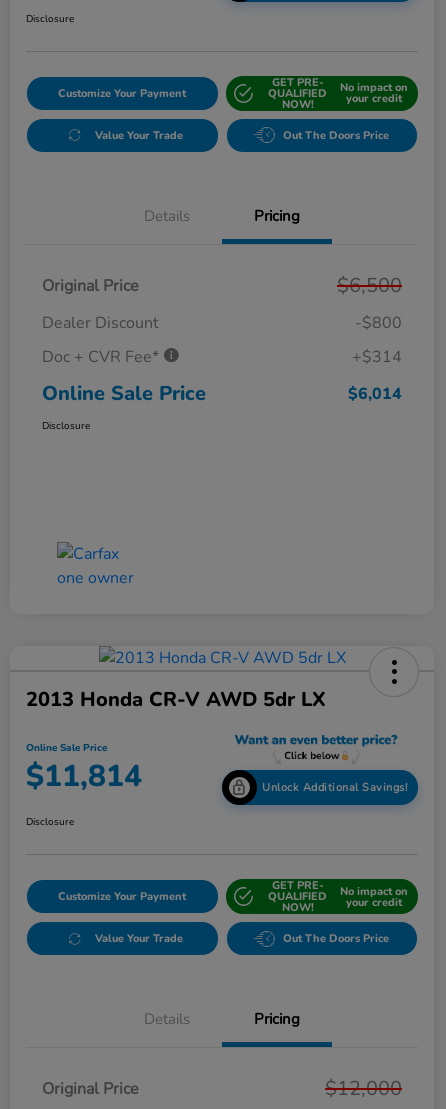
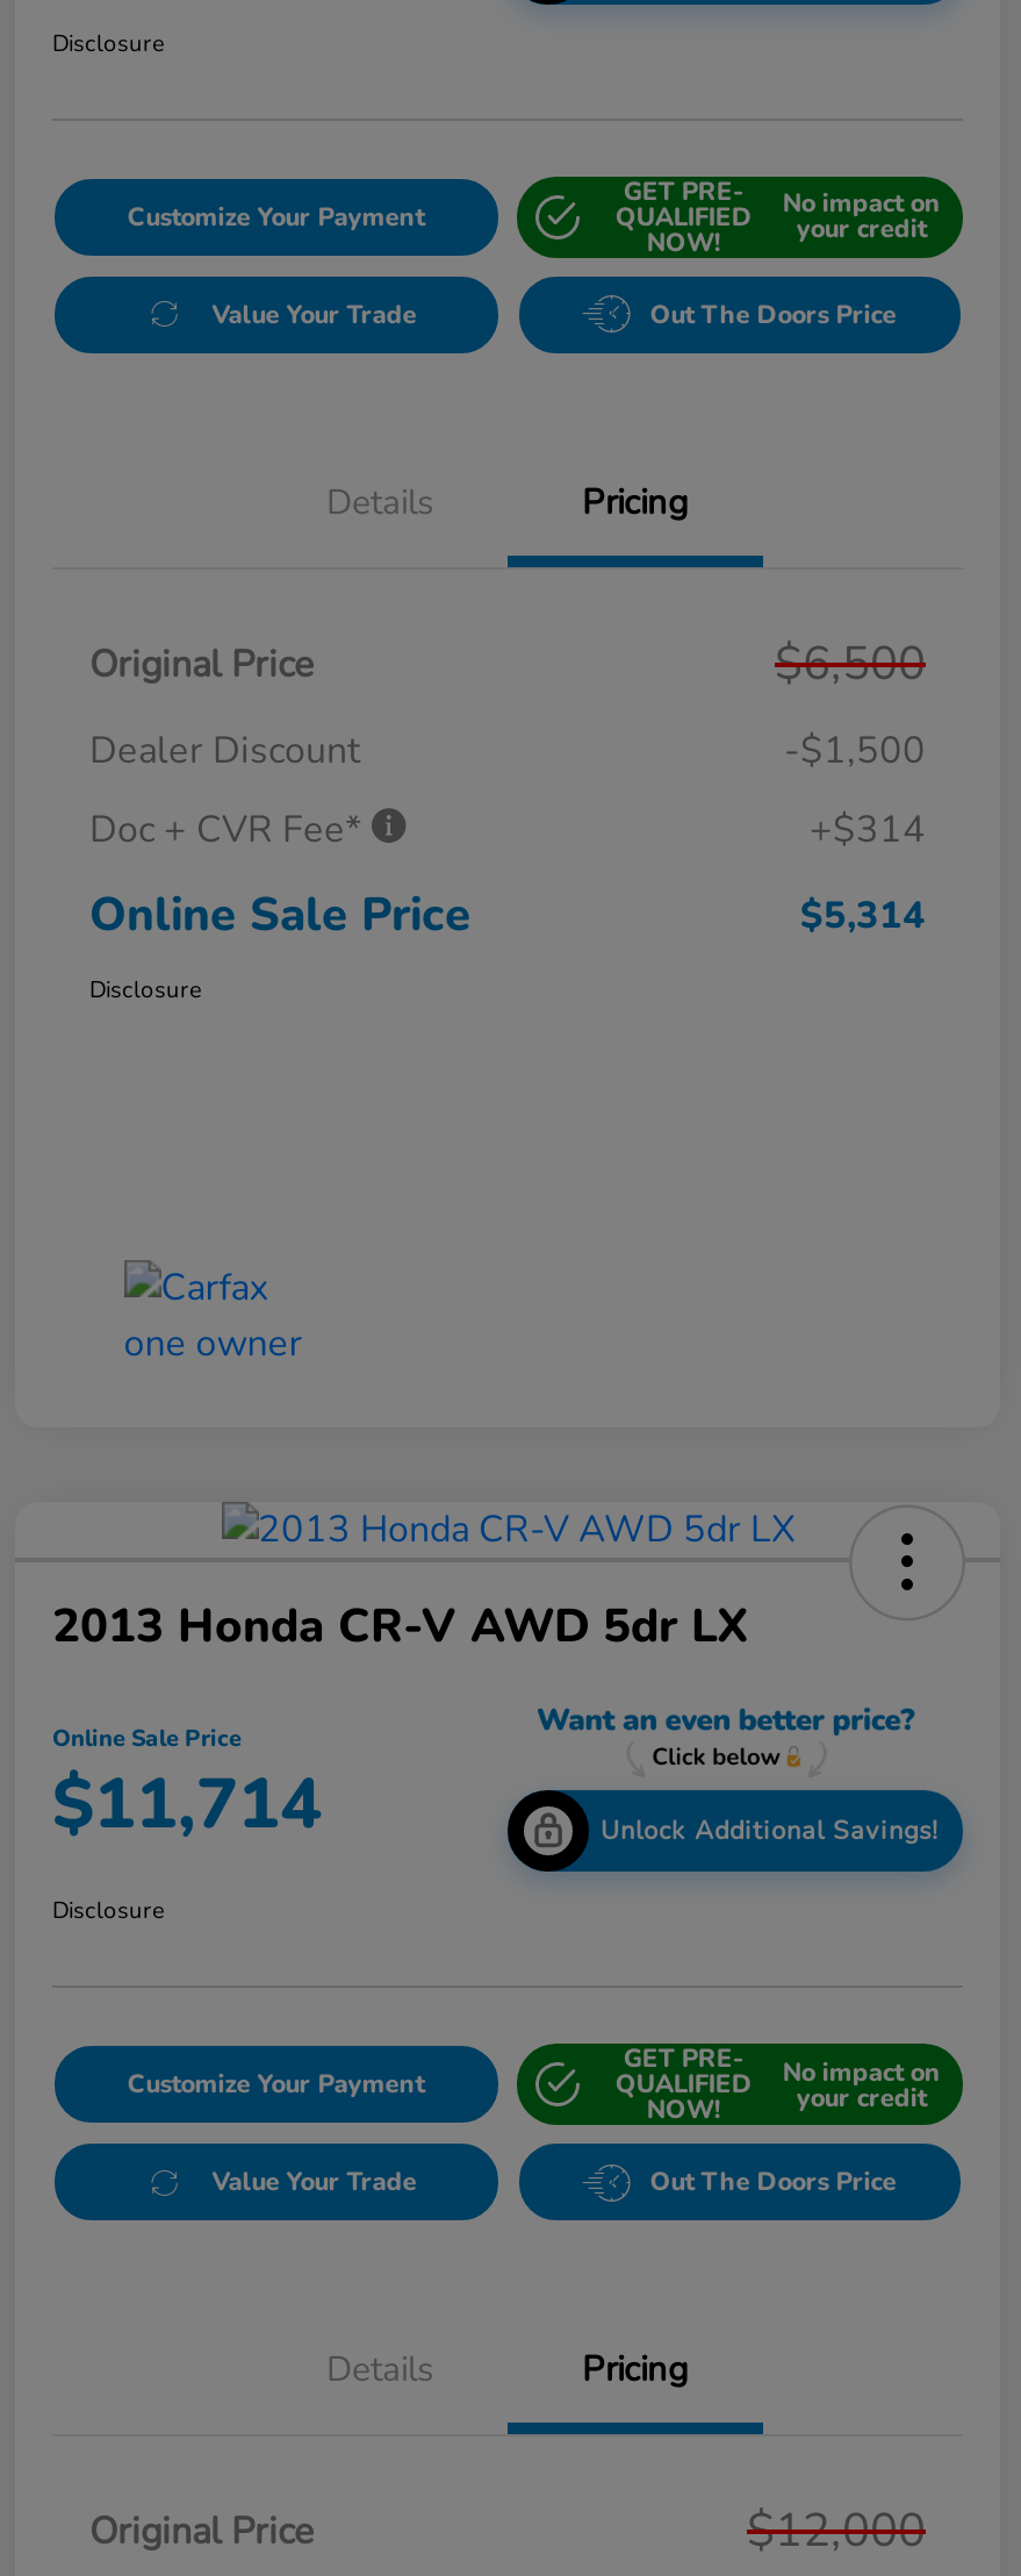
- -$800
+ -$1,500

- $6,014
+ $5,314

- $11,814
+ $11,714
